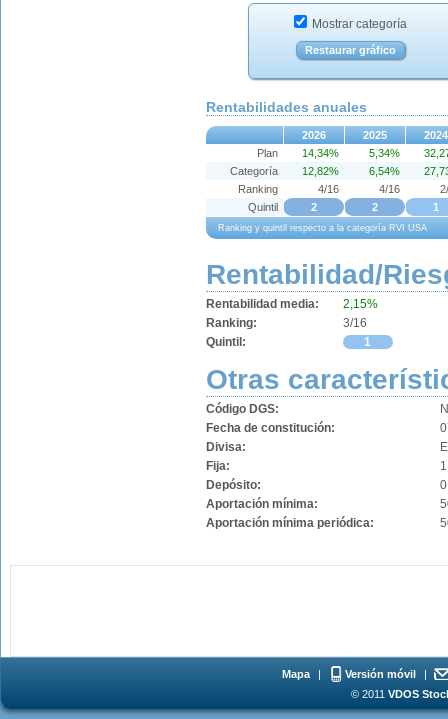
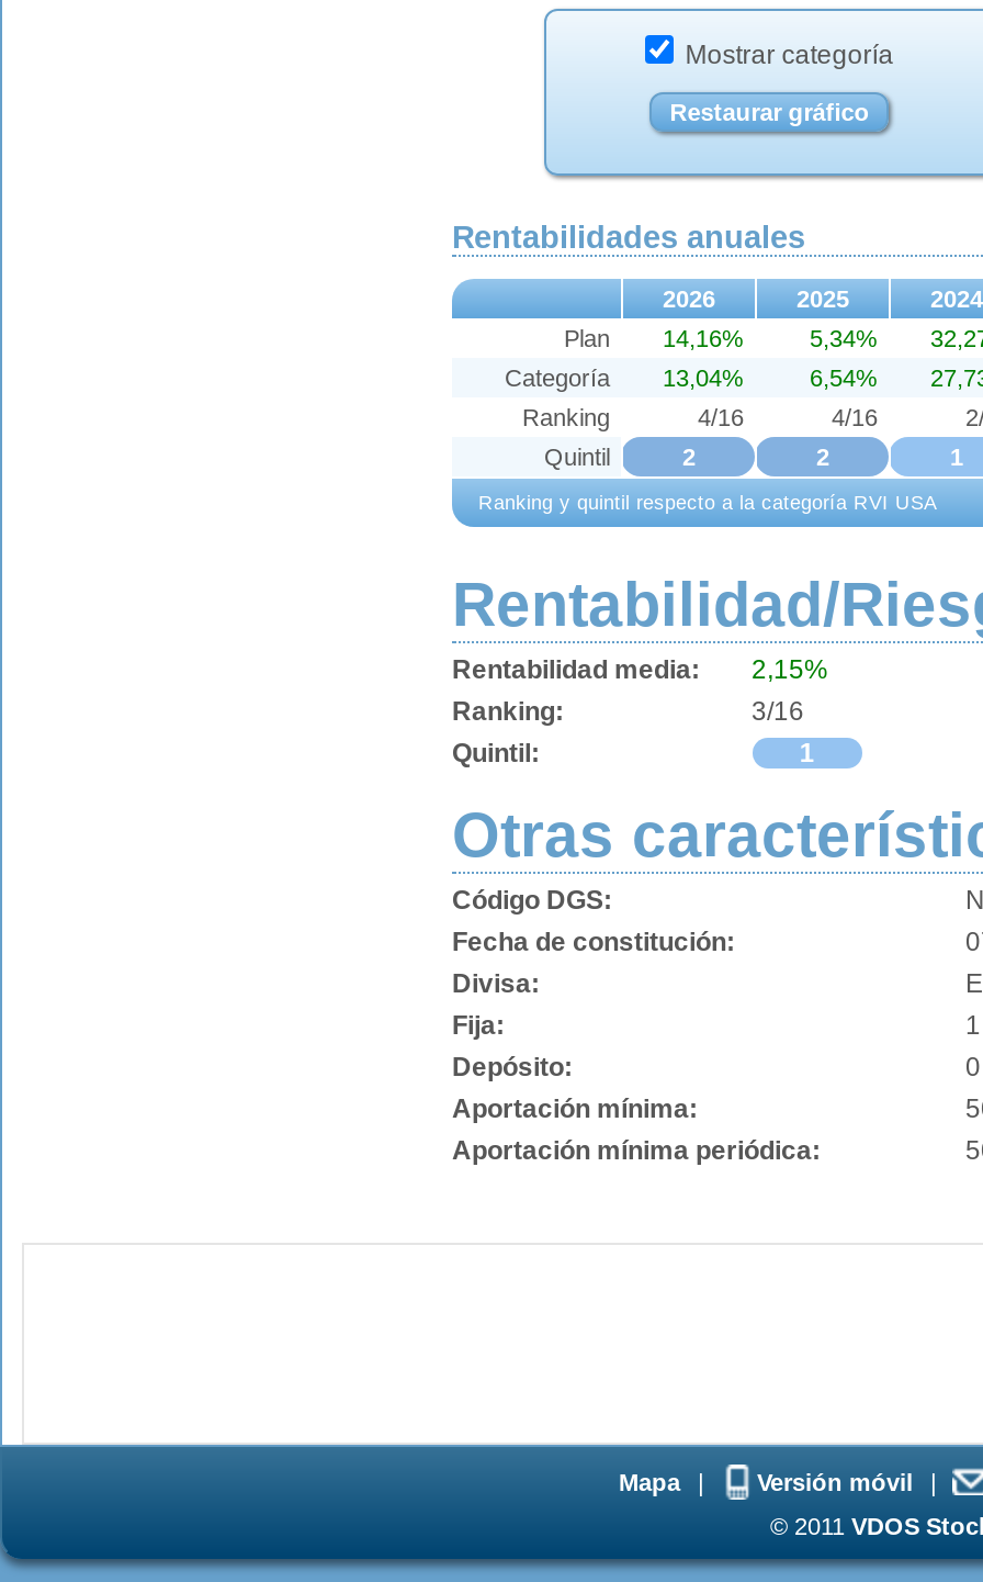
- Plan 14,34%
+ Plan 14,16%

- Categoría 12,82%
+ Categoría 13,04%
